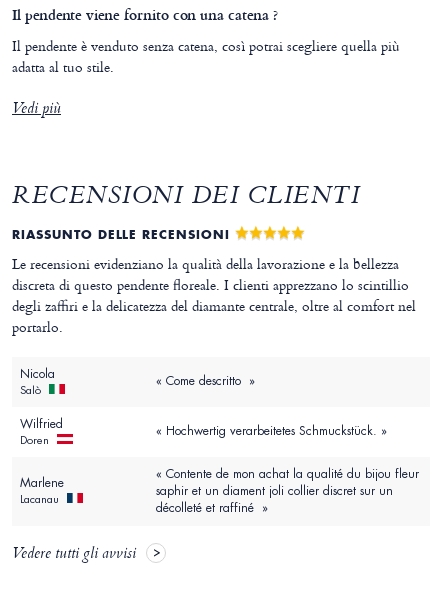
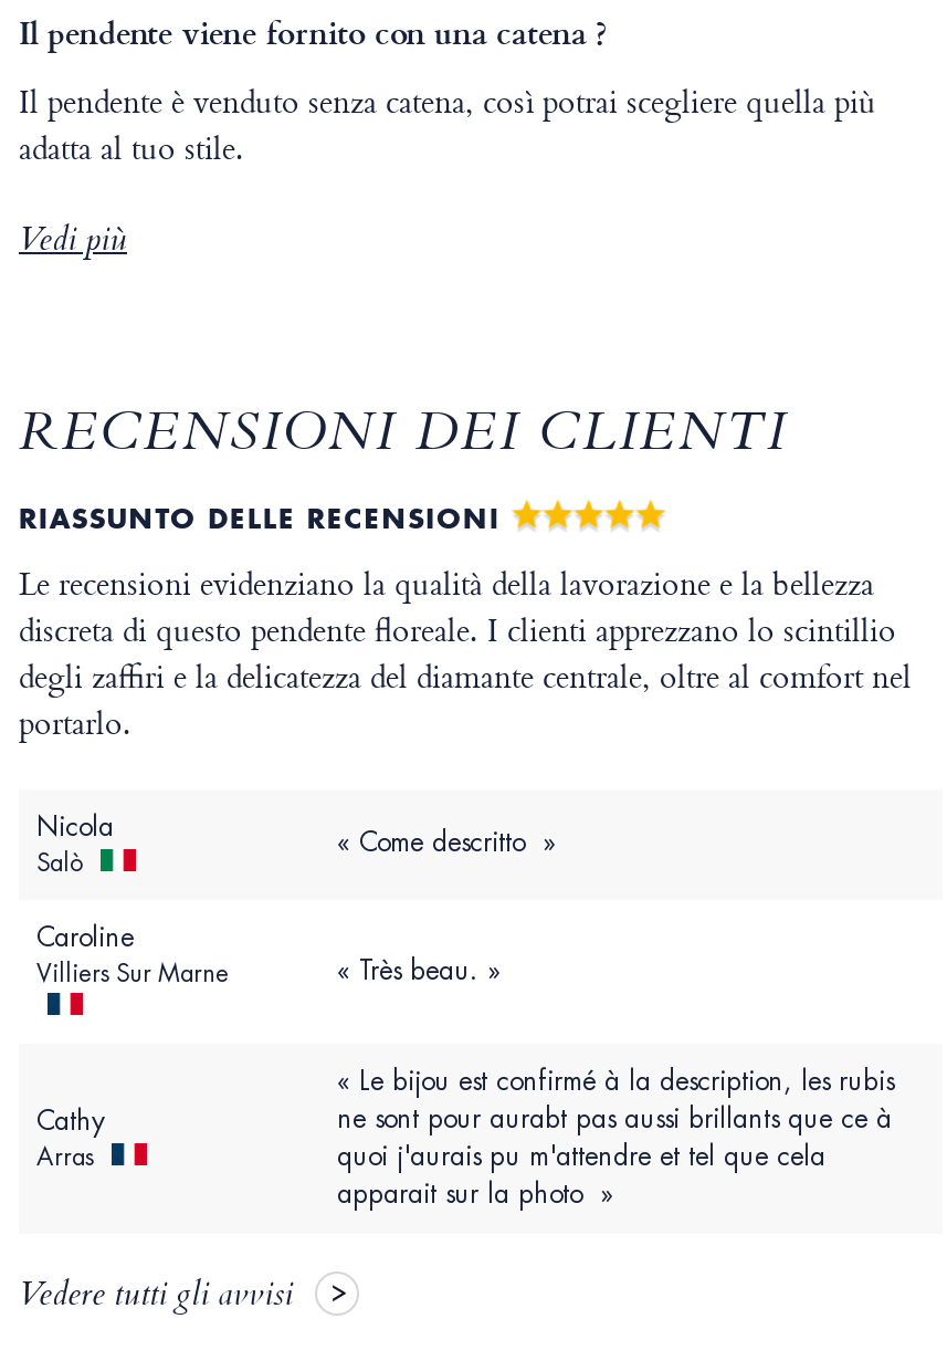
- Wilfried
- Doren
+ Caroline
+ Villiers Sur Marne
+ « Très beau. »

- « Hochwertig verarbeitetes Schmuckstück. »
- Marlene
- Lacanau
+ Cathy
+ Arras

- « Contente de mon achat la qualité du bijou fleur
- saphir et un diament joli collier discret sur un
- décolleté et raffiné »
+ « Le bijou est confirmé à la description, les rubis
+ ne sont pour aurabt pas aussi brillants que ce à
+ quoi j'aurais pu m'attendre et tel que cela
+ apparait sur la photo »
